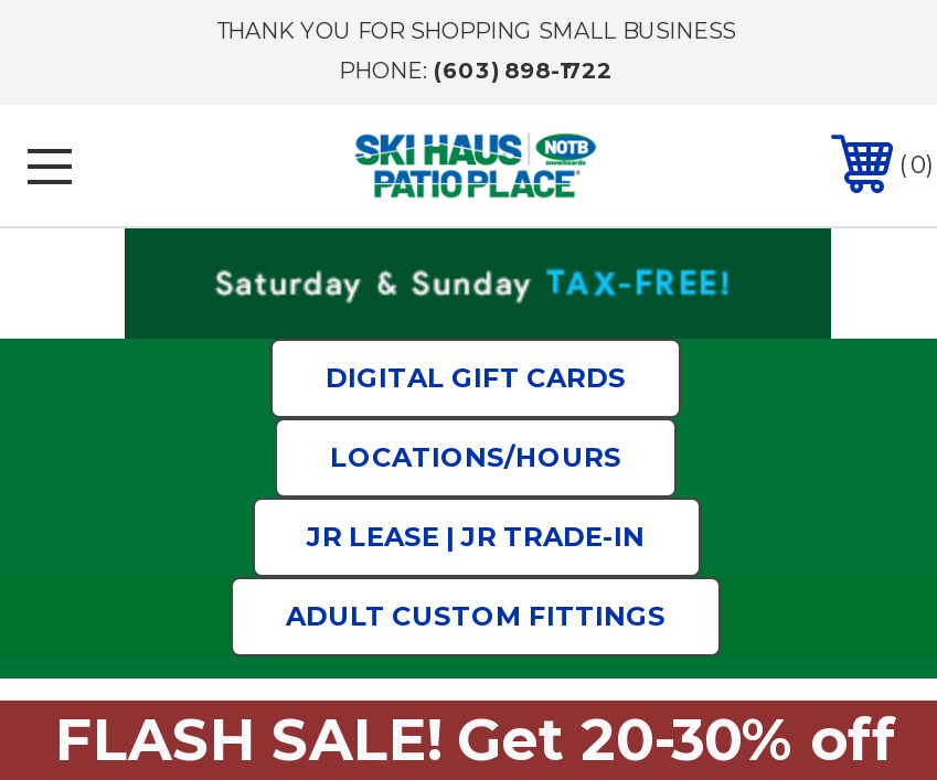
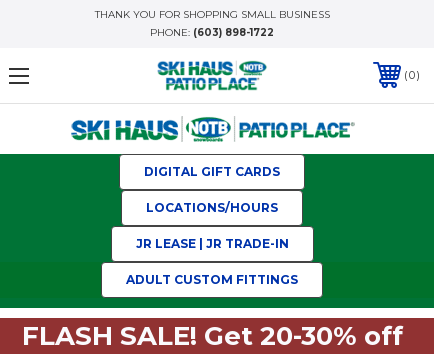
- [image]
+ [image]
